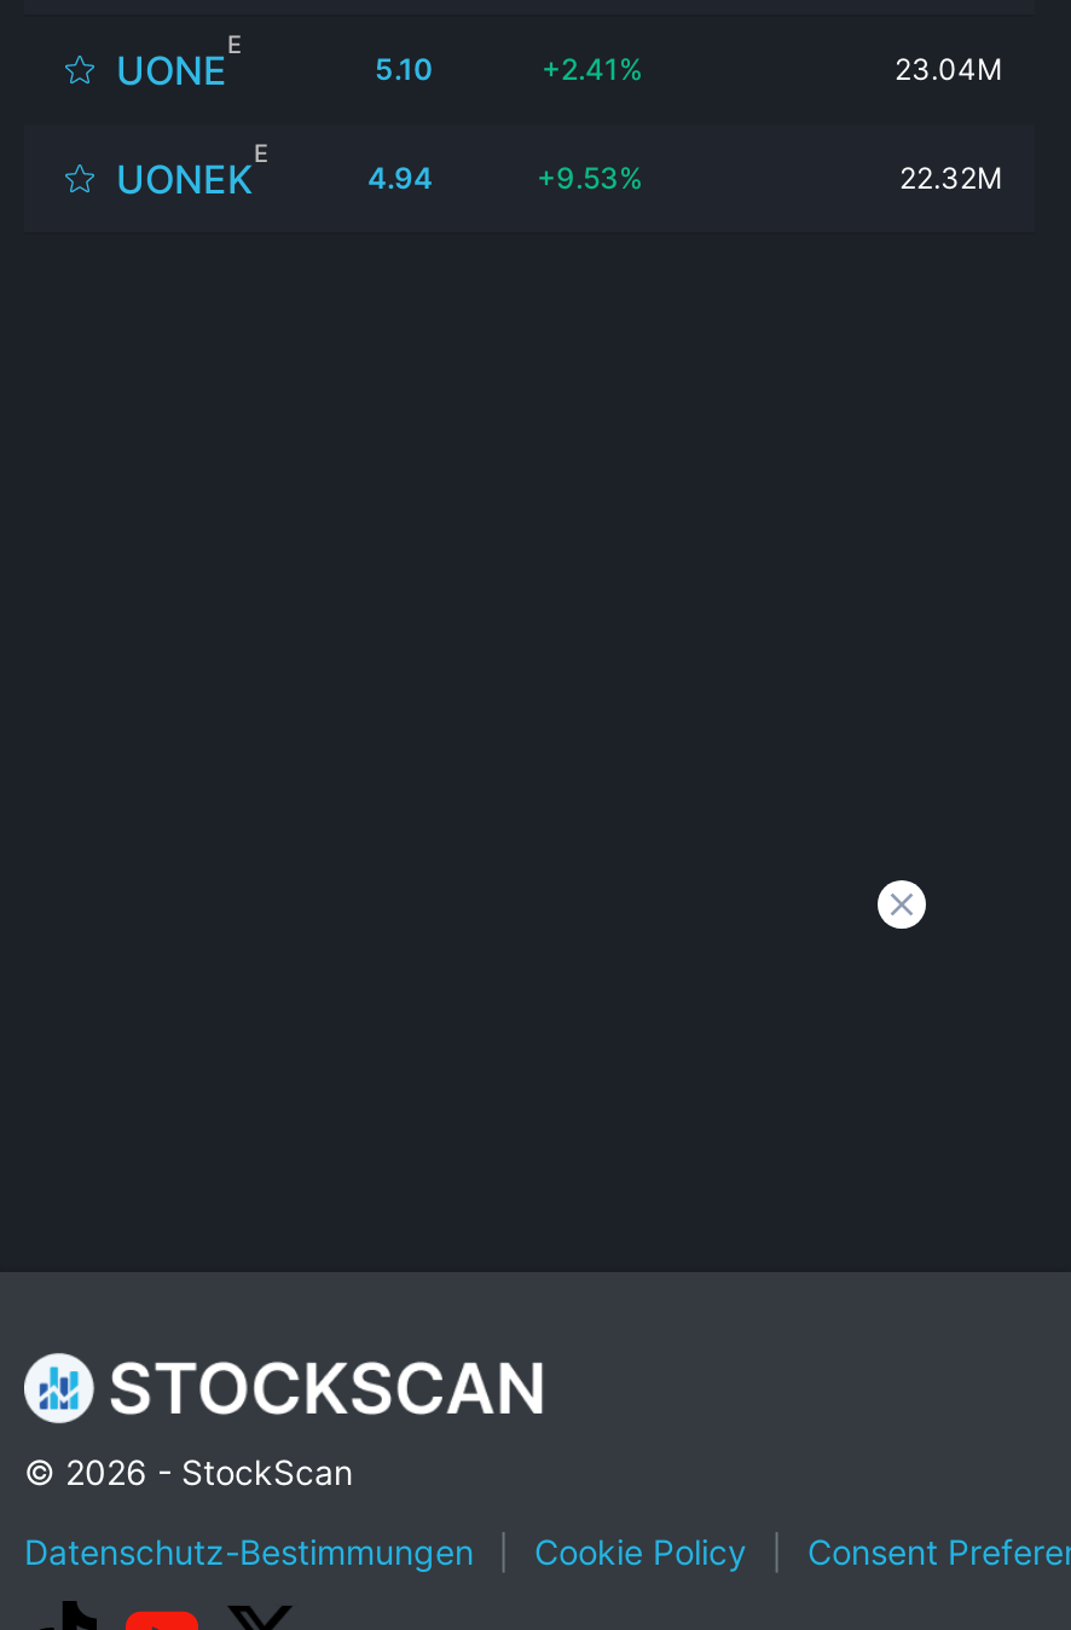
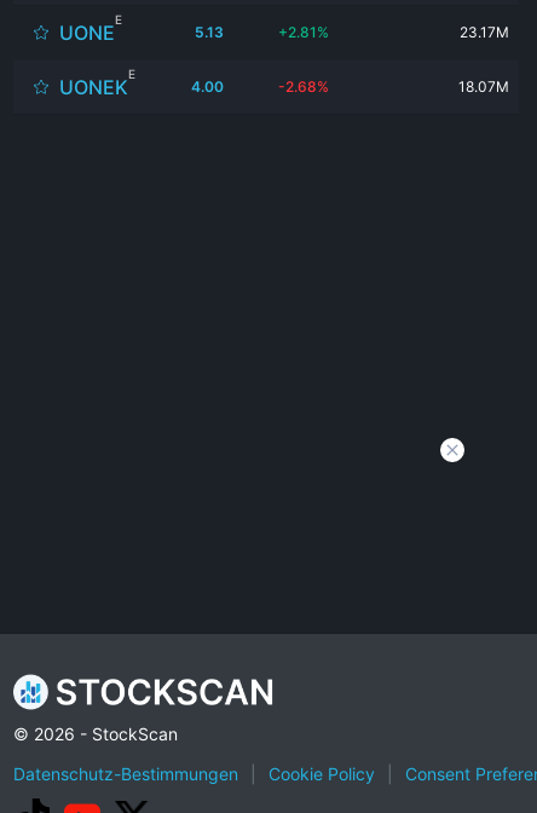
- 5.10
- +2.41%
- 23.04M
+ 5.13
+ +2.81%
+ 23.17M

- 4.94
- +9.53%
- 22.32M
+ 4.00
+ -2.68%
+ 18.07M
